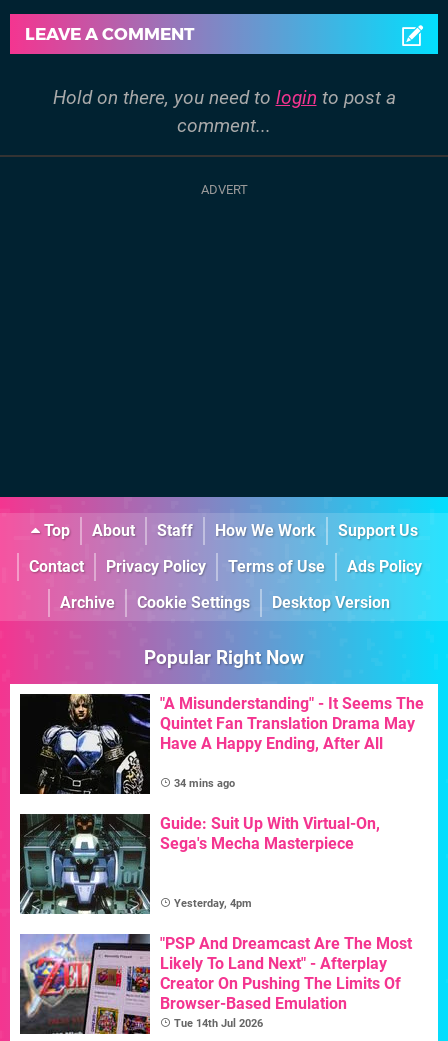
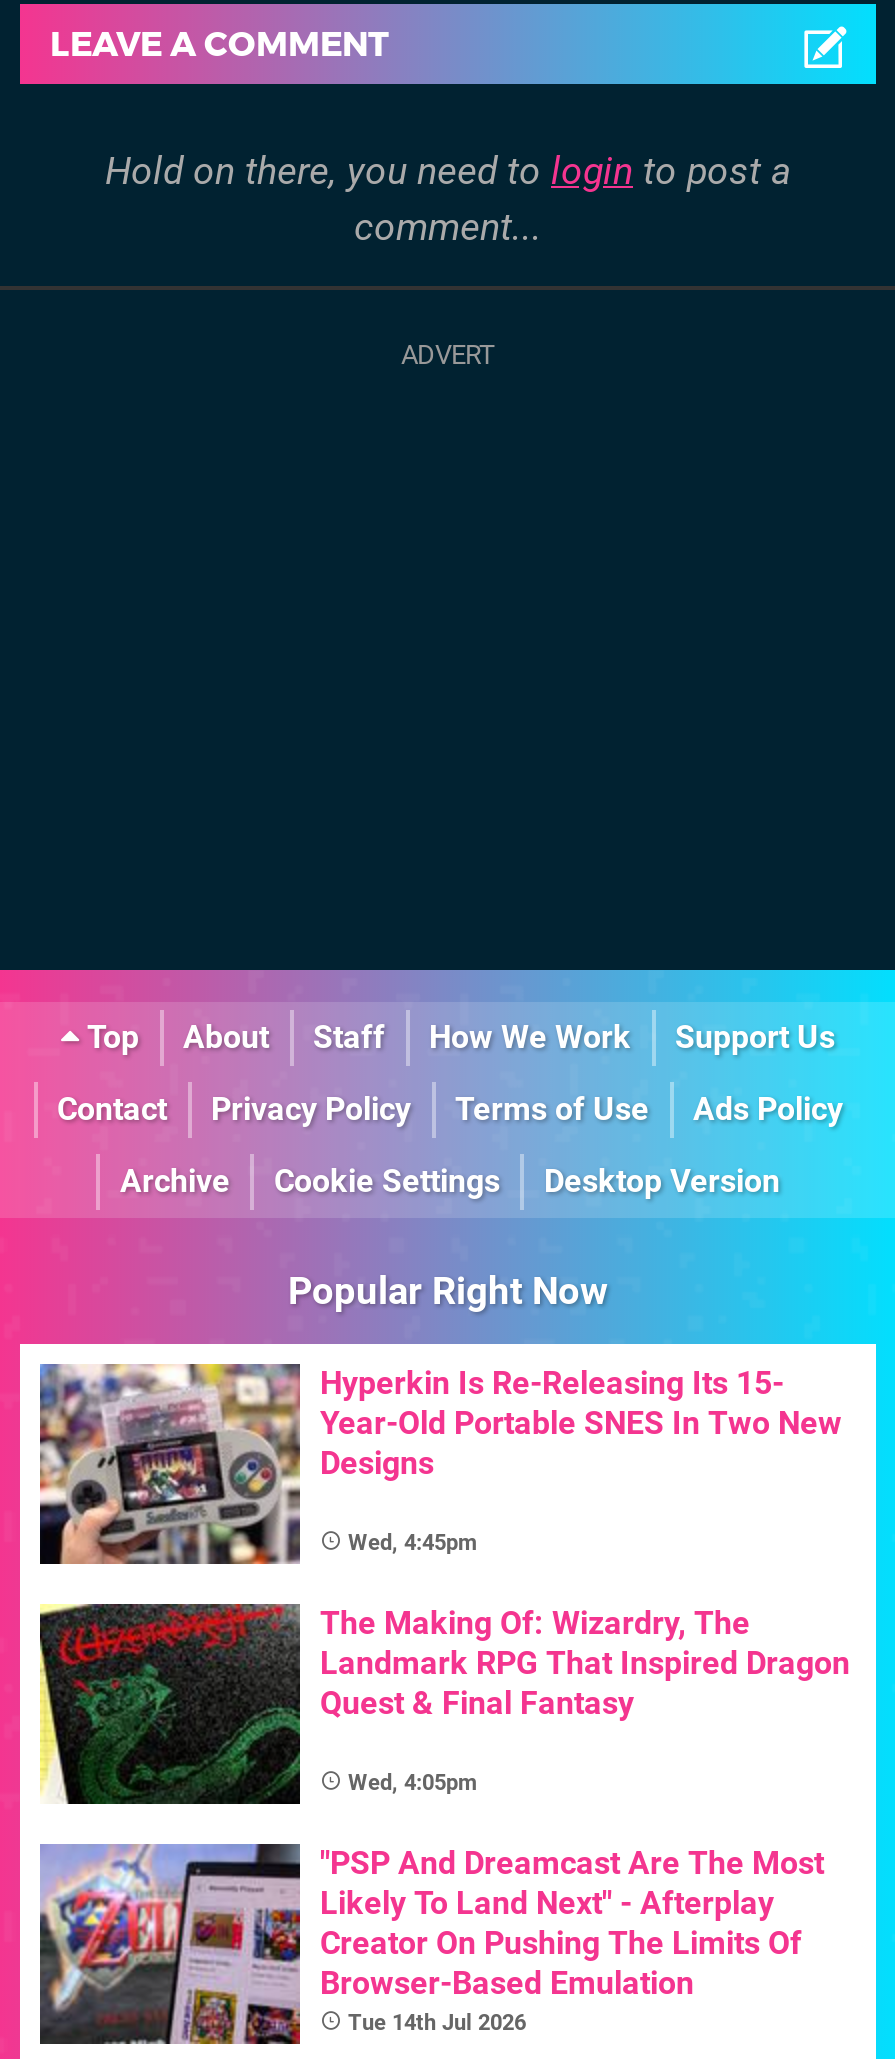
- [image]
- "A Misunderstanding" - It Seems The
- Quintet Fan Translation Drama May
- Have A Happy Ending, After All
+ [image]
+ Hyperkin Is Re-Releasing Its 15-
+ Year-Old Portable SNES In Two New
+ Designs

- 34 mins ago
+ Wed, 4:45pm

- [image]
- Guide: Suit Up With Virtual-On,
- Sega's Mecha Masterpiece
+ [image]
+ The Making Of: Wizardry, The
+ Landmark RPG That Inspired Dragon
+ Quest & Final Fantasy

- Yesterday, 4pm
+ Wed, 4:05pm
